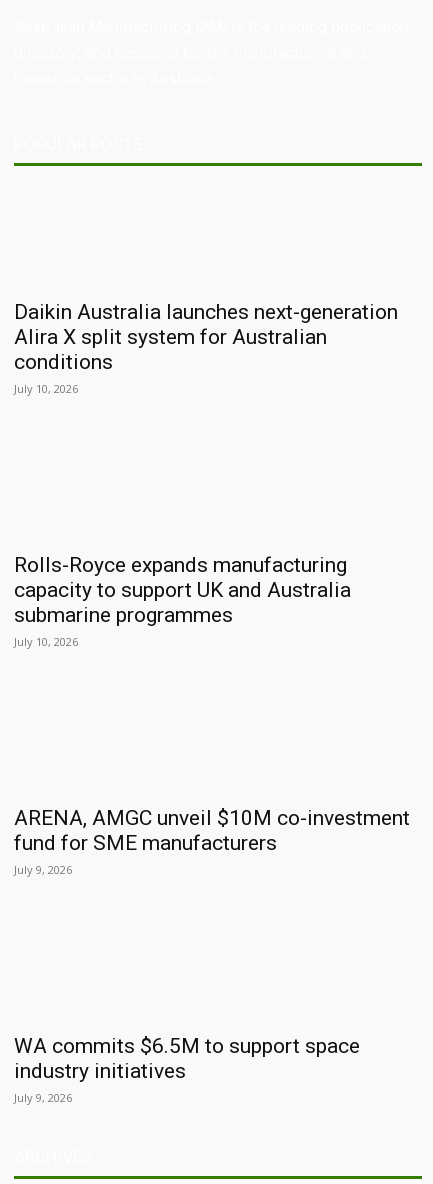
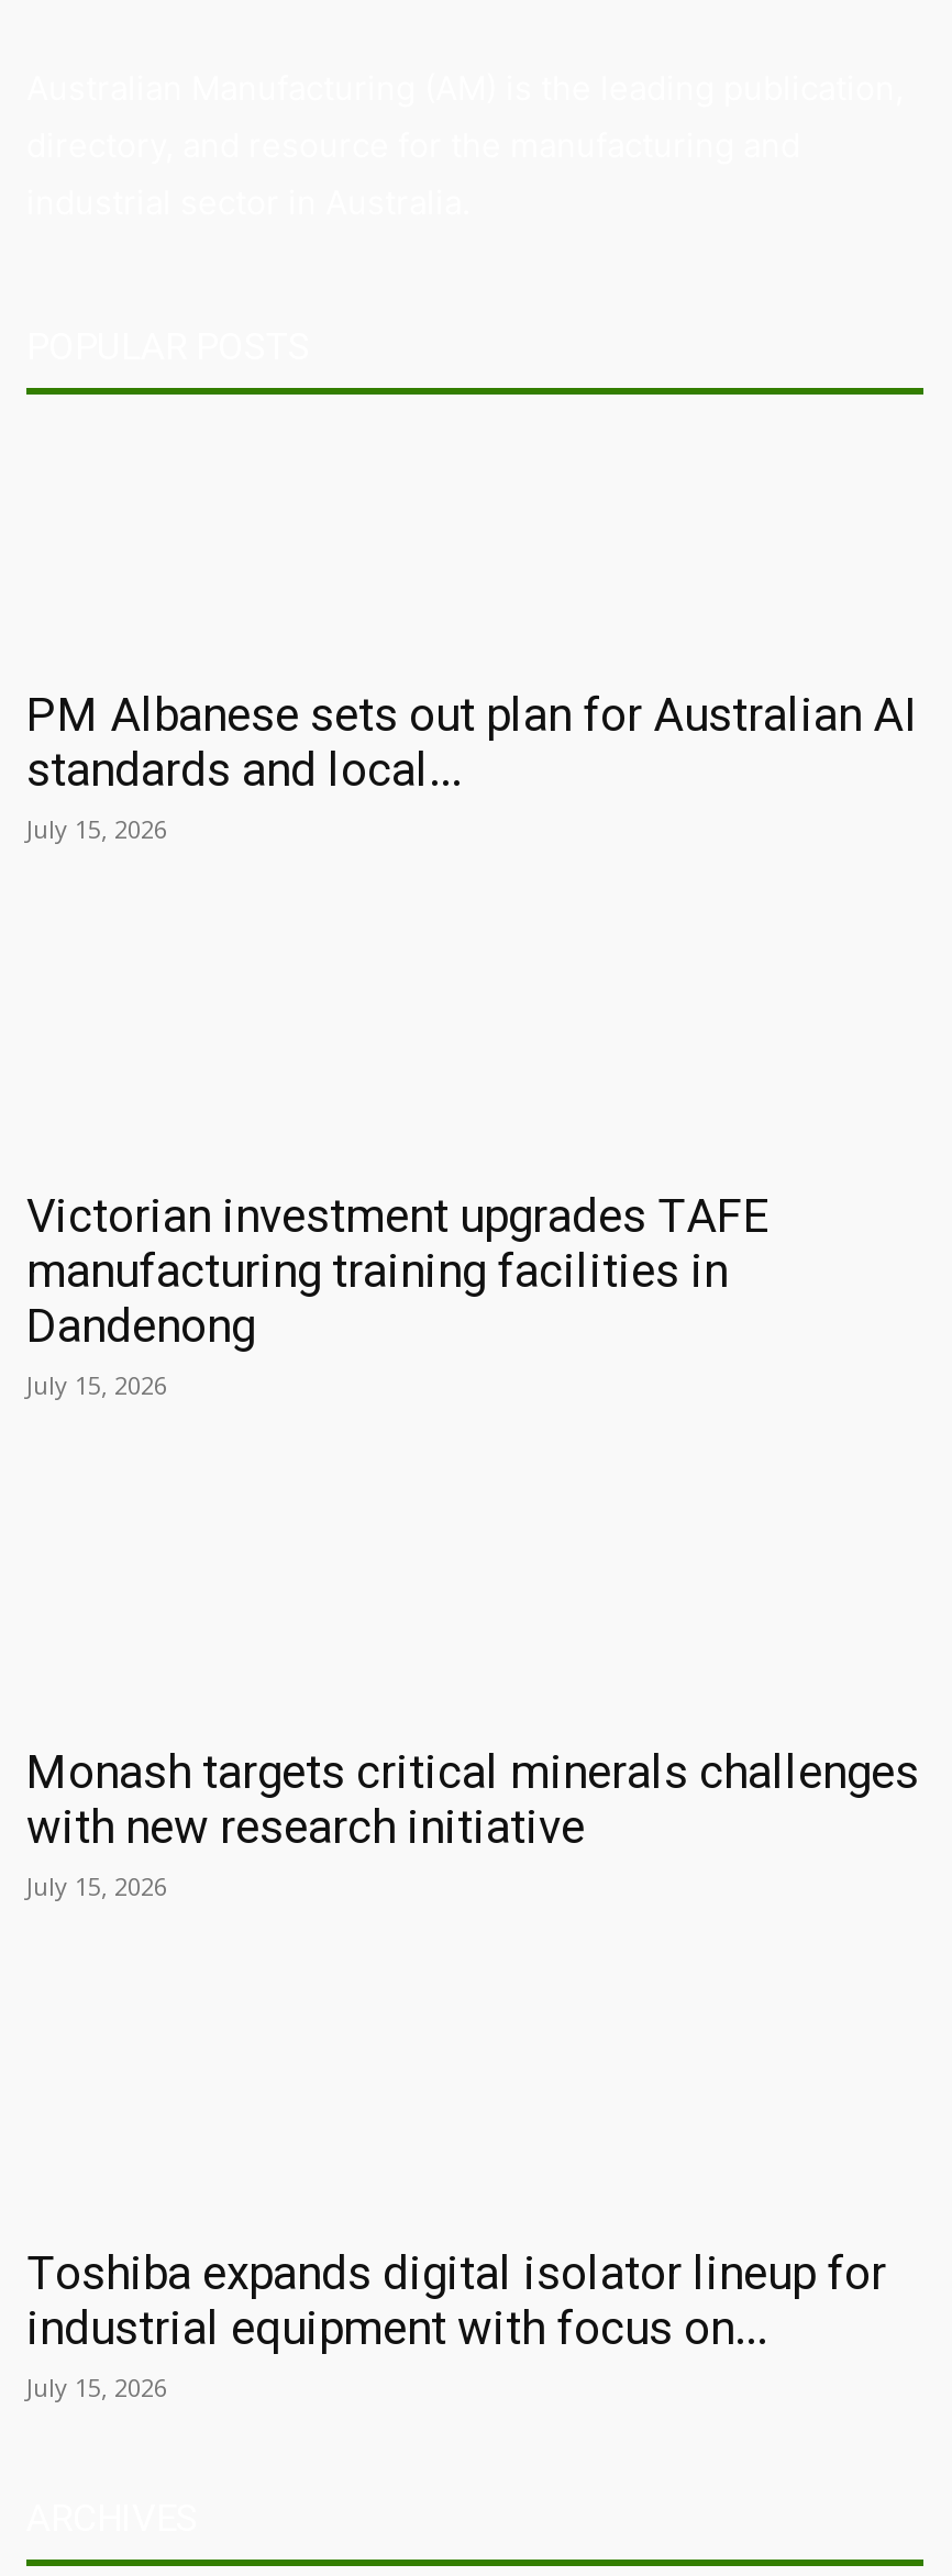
- Daikin Australia launches next-generation
- Alira X split system for Australian
- conditions
- July 10, 2026
+ PM Albanese sets out plan for Australian AI
+ standards and local...
+ July 15, 2026

- Rolls-Royce expands manufacturing
- capacity to support UK and Australia
- submarine programmes
- July 10, 2026
+ Victorian investment upgrades TAFE
+ manufacturing training facilities in
+ Dandenong
+ July 15, 2026

- ARENA, AMGC unveil $10M co-investment
- fund for SME manufacturers
- July 9, 2026
+ Monash targets critical minerals challenges
+ with new research initiative
+ July 15, 2026

- WA commits $6.5M to support space
- industry initiatives
- July 9, 2026
+ Toshiba expands digital isolator lineup for
+ industrial equipment with focus on...
+ July 15, 2026
